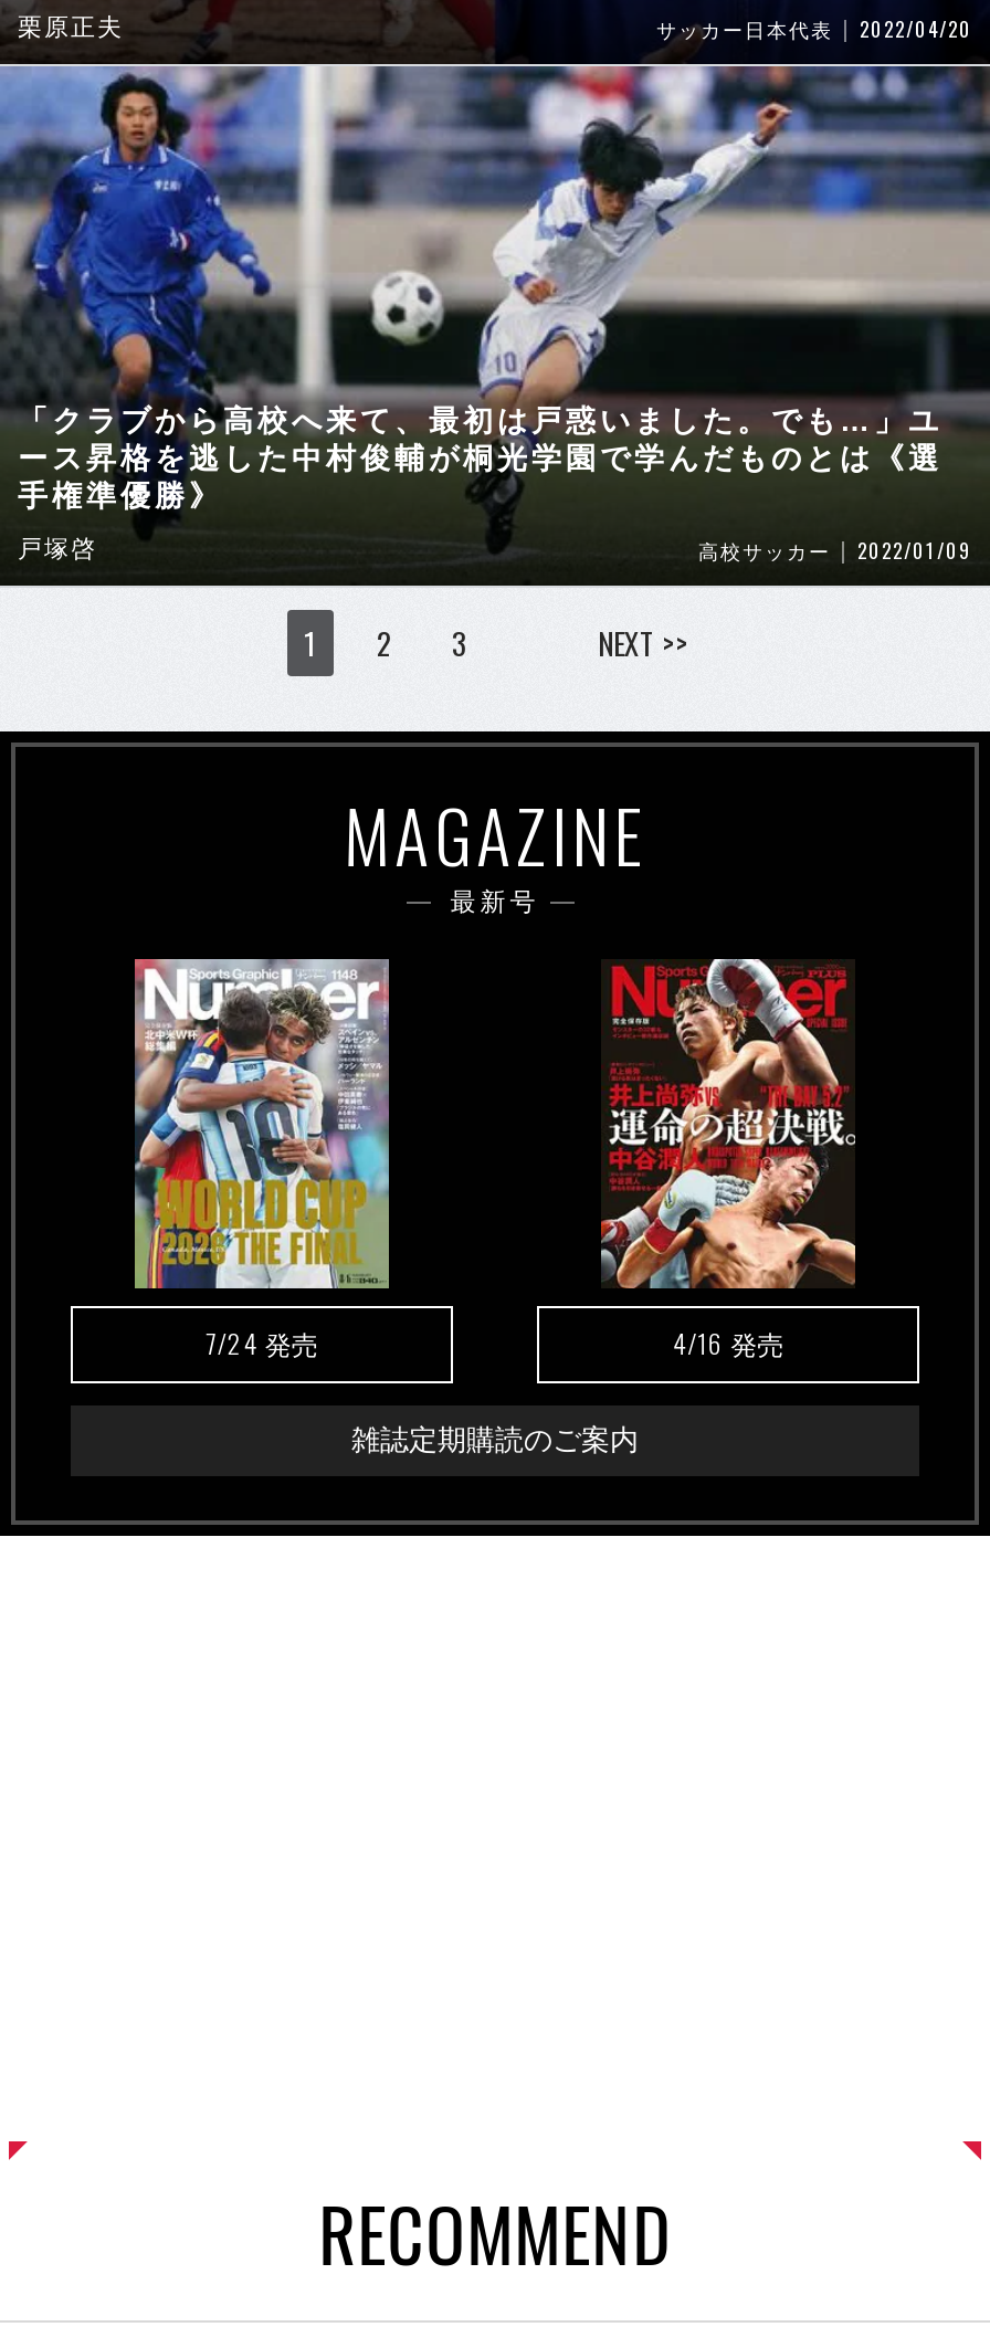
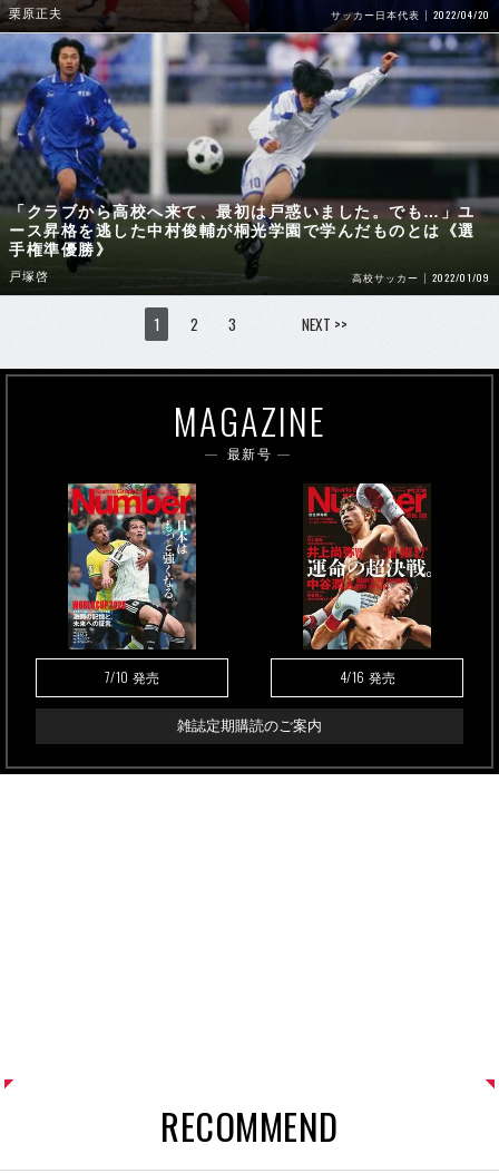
- [image]
- 7/24発売
+ [image]
+ 7/10発売
